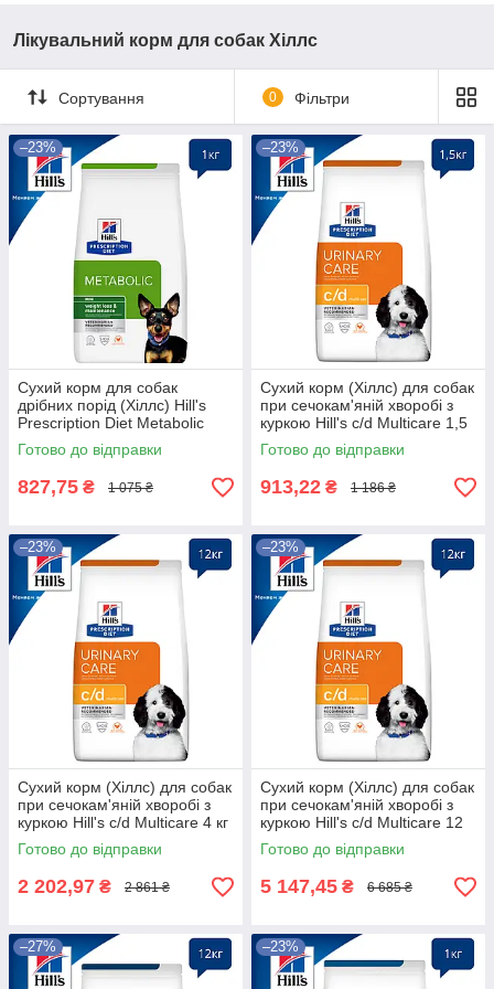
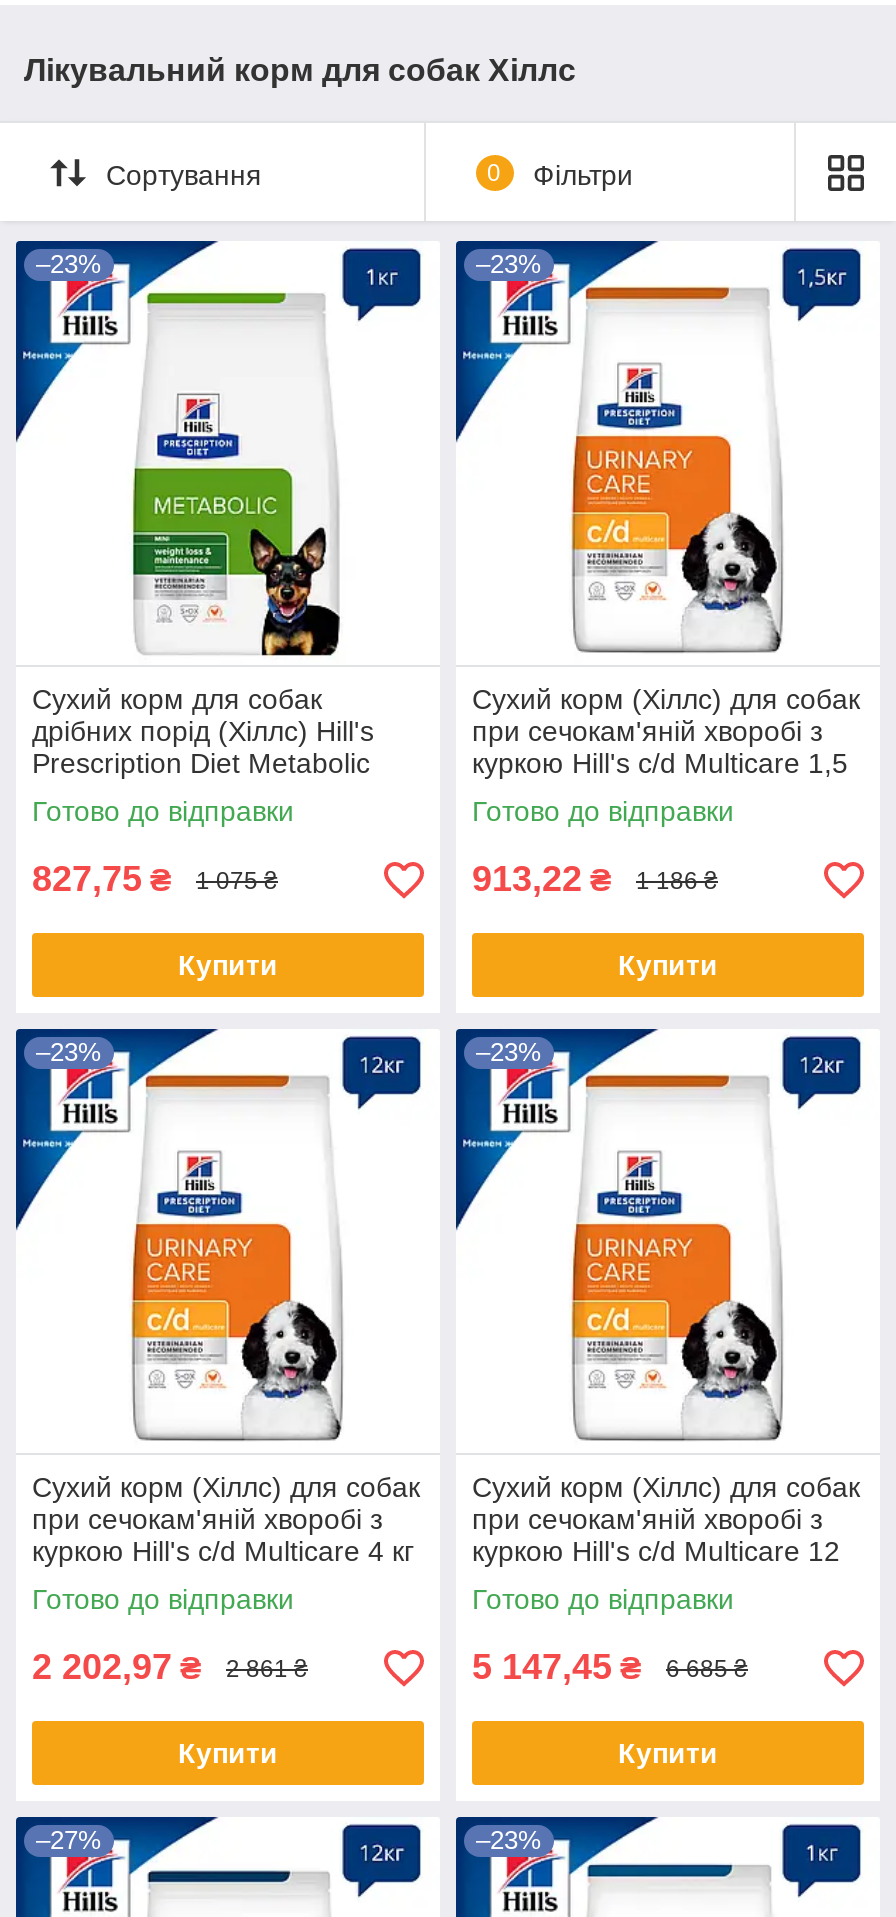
+ Купити

+ Купити

+ Купити

+ Купити
